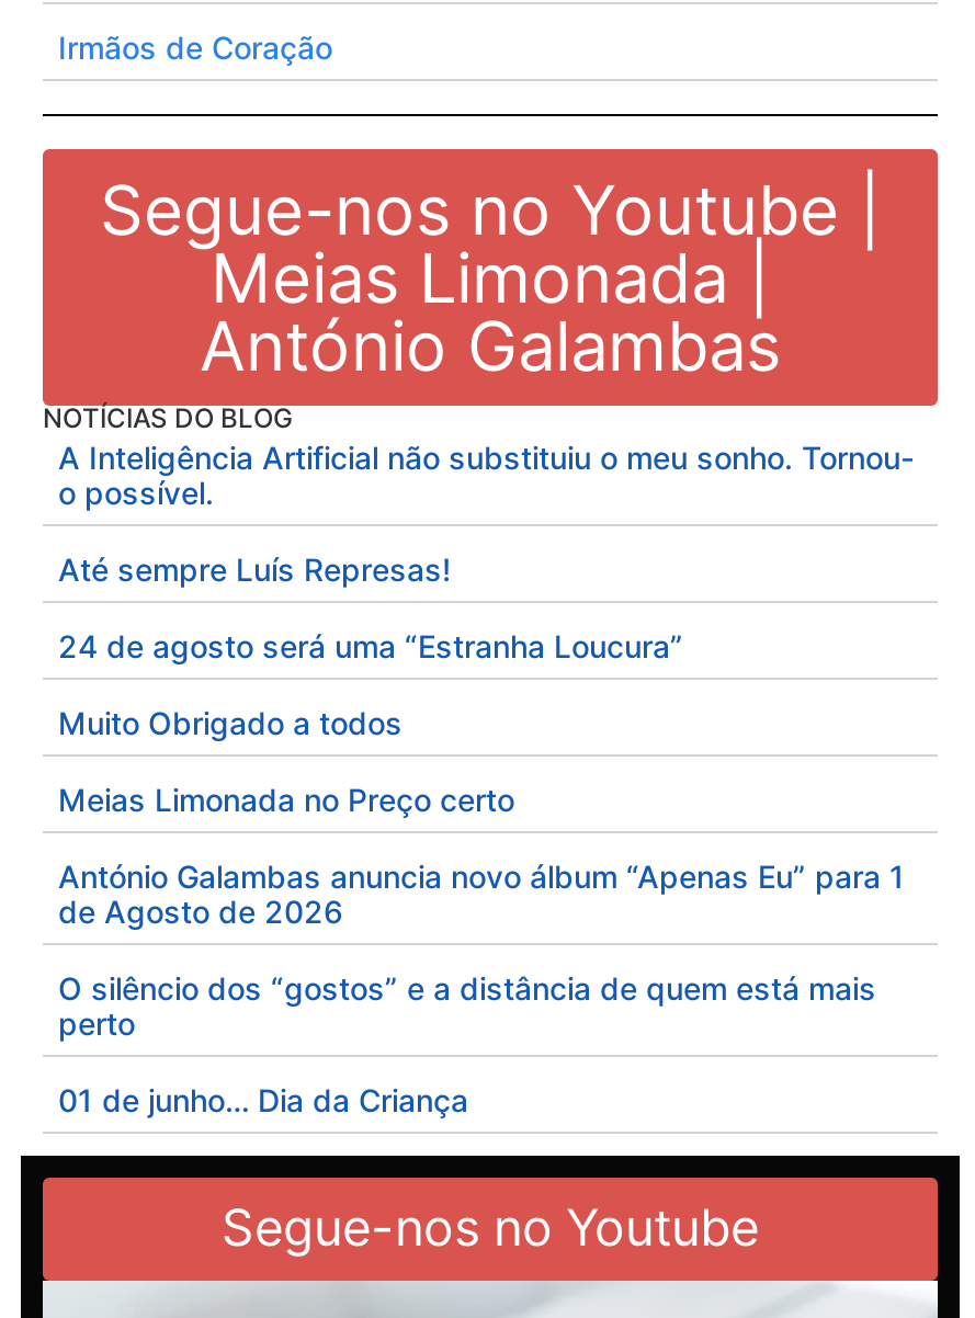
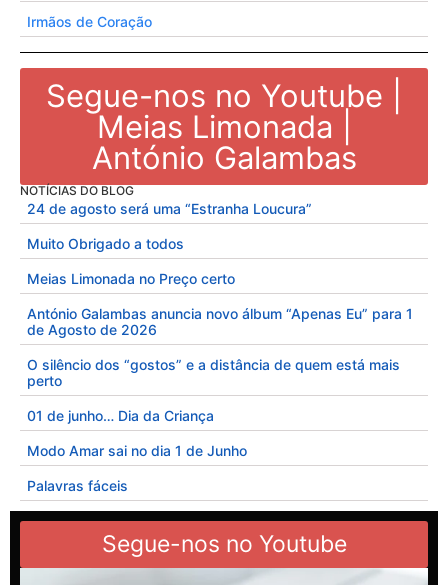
- A Inteligência Artificial não substituiu o meu sonho. Tornou-
- o possível.
- Até sempre Luís Represas!

moved up: 24 de agosto será uma “Estranha Loucura” | Muito Obrigado a todos | Meias Limonada no Preço certo | António Galambas anuncia novo álbum “Apenas Eu” para 1 | de Agosto de 2026 | O silêncio dos “gostos” e a distância de quem está mais | perto | 01 de junho… Dia da Criança

+ Modo Amar sai no dia 1 de Junho
+ Palavras fáceis
